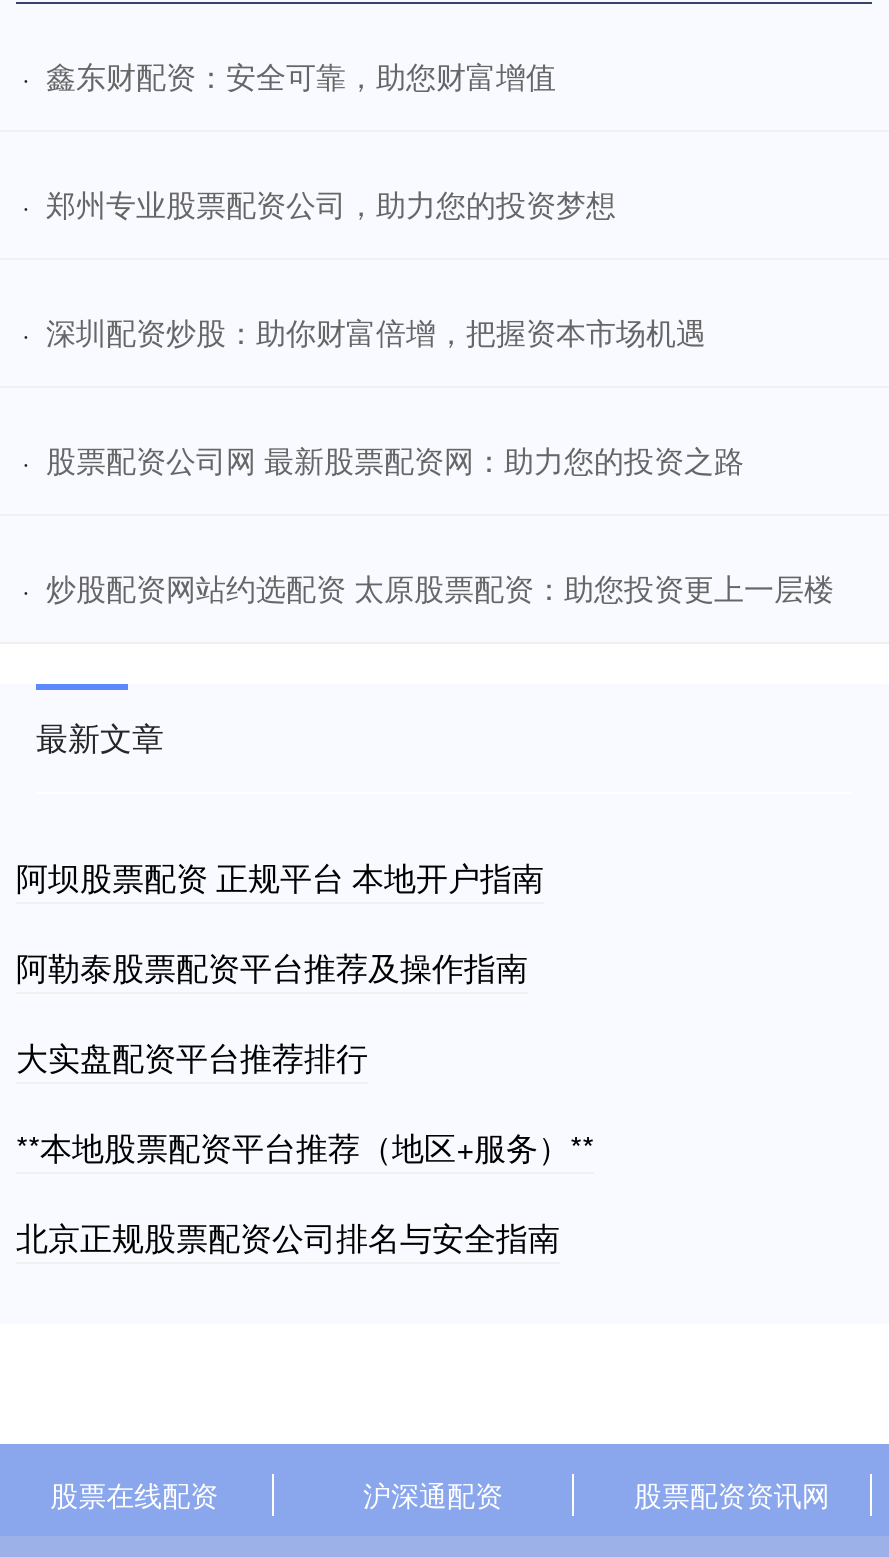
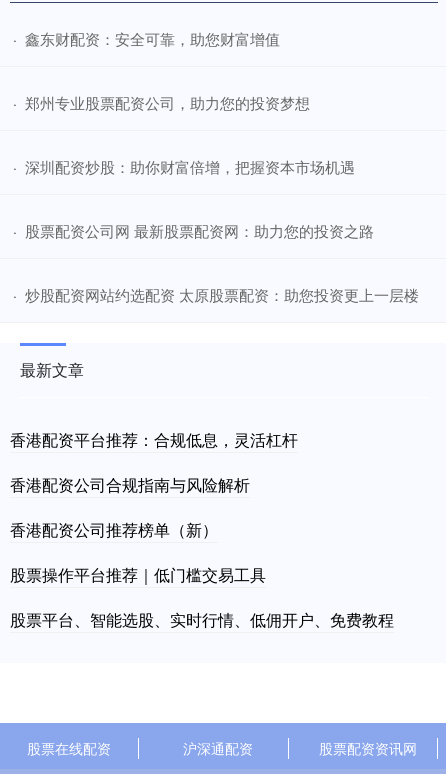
- 阿坝股票配资 正规平台 本地开户指南
+ 香港配资平台推荐：合规低息，灵活杠杆

- 阿勒泰股票配资平台推荐及操作指南
+ 香港配资公司合规指南与风险解析

- 大实盘配资平台推荐排行
+ 香港配资公司推荐榜单（新）

- **本地股票配资平台推荐（地区+服务）**
+ 股票操作平台推荐｜低门槛交易工具

- 北京正规股票配资公司排名与安全指南
+ 股票平台、智能选股、实时行情、低佣开户、免费教程
